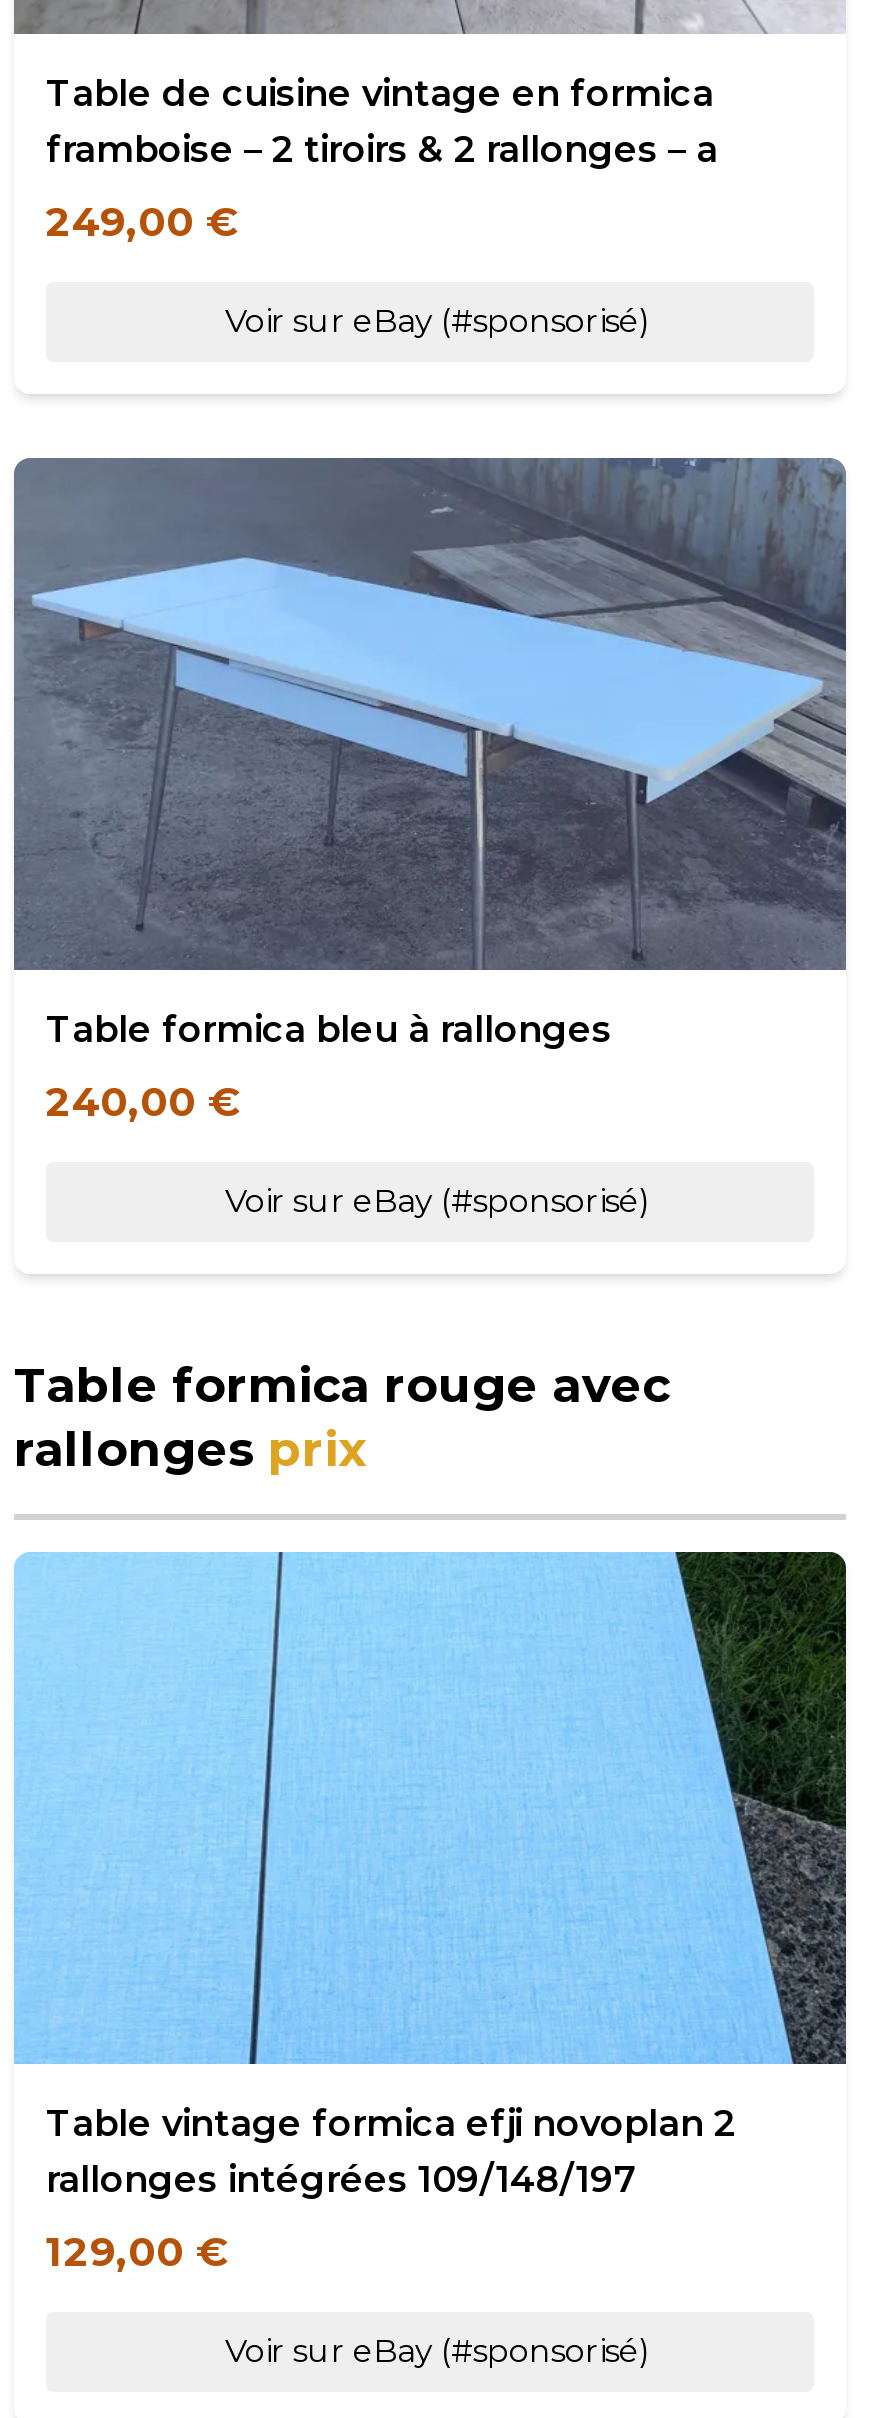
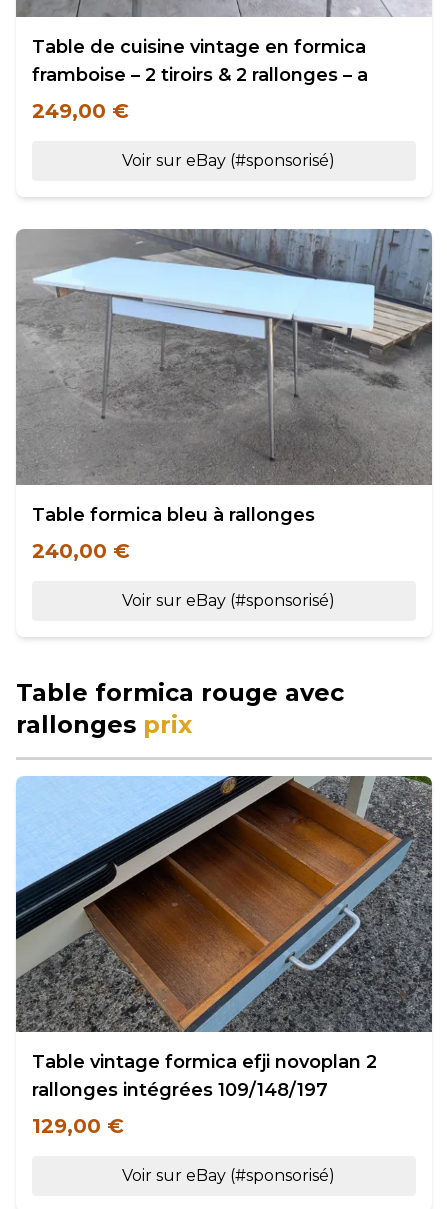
- [image]
+ [image]

- [image]
+ [image]
